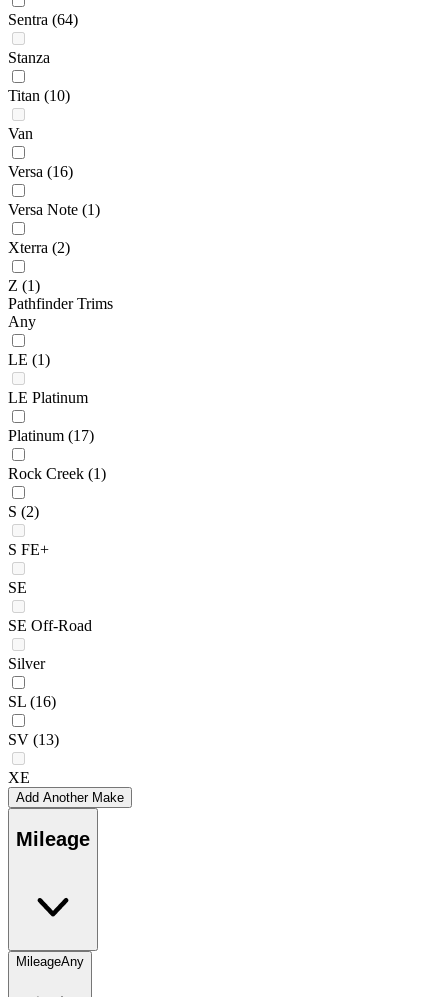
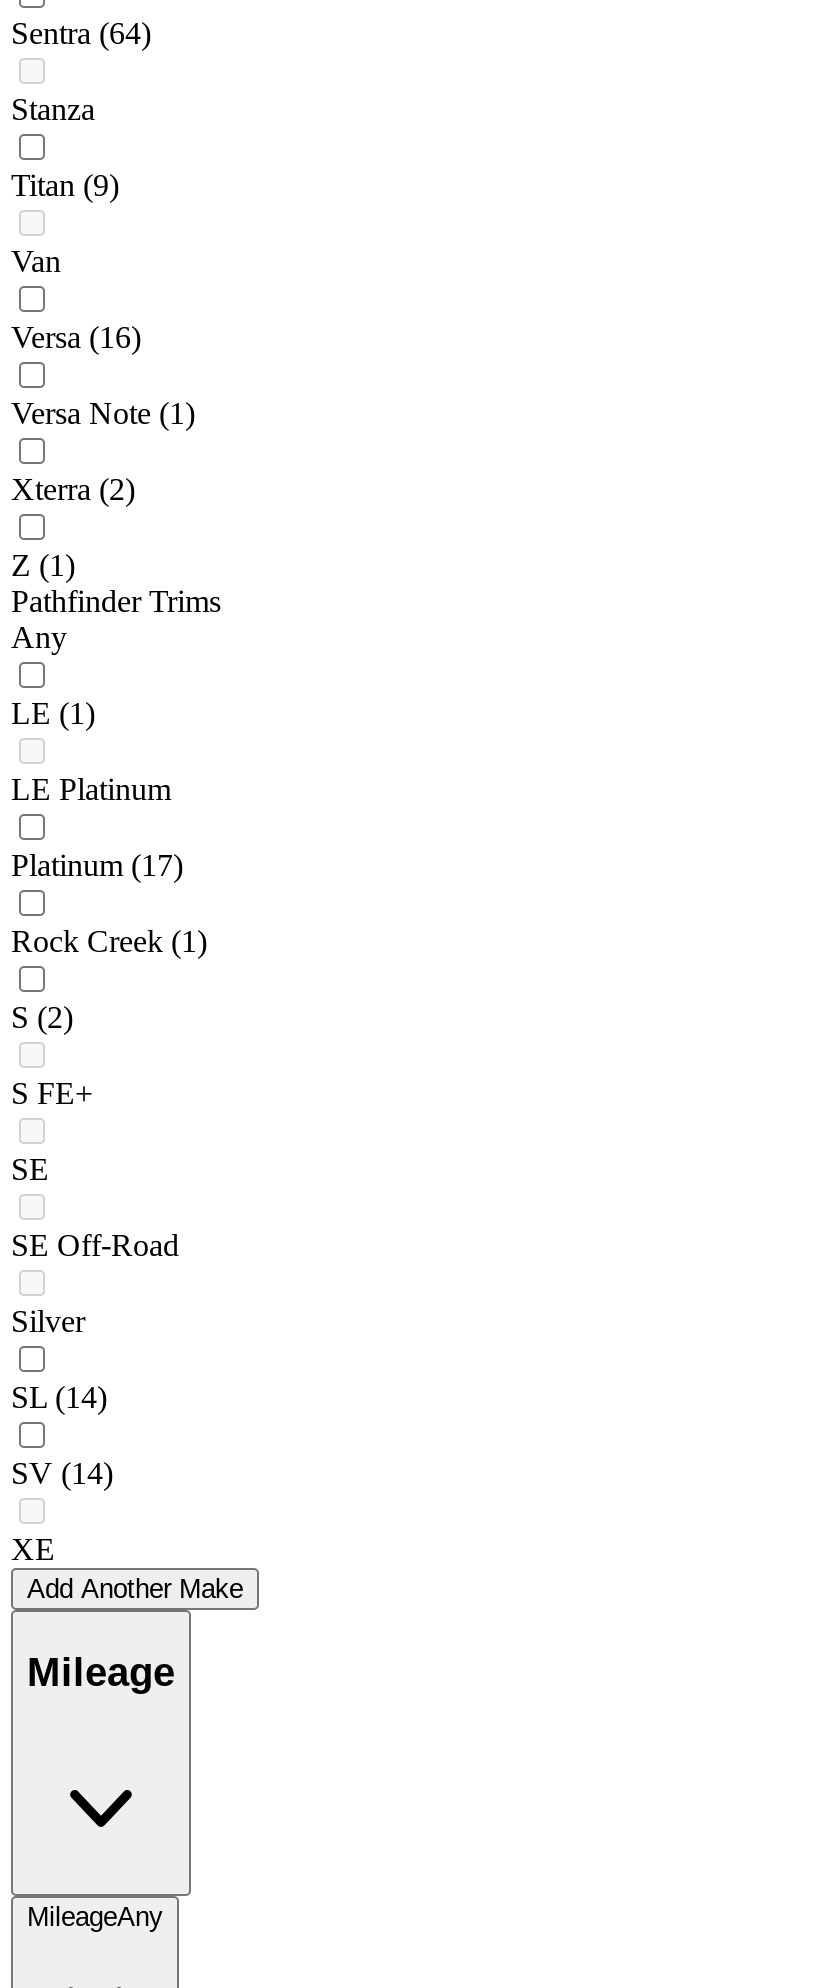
- Titan (10)
+ Titan (9)

- SL (16)
+ SL (14)

- SV (13)
+ SV (14)
